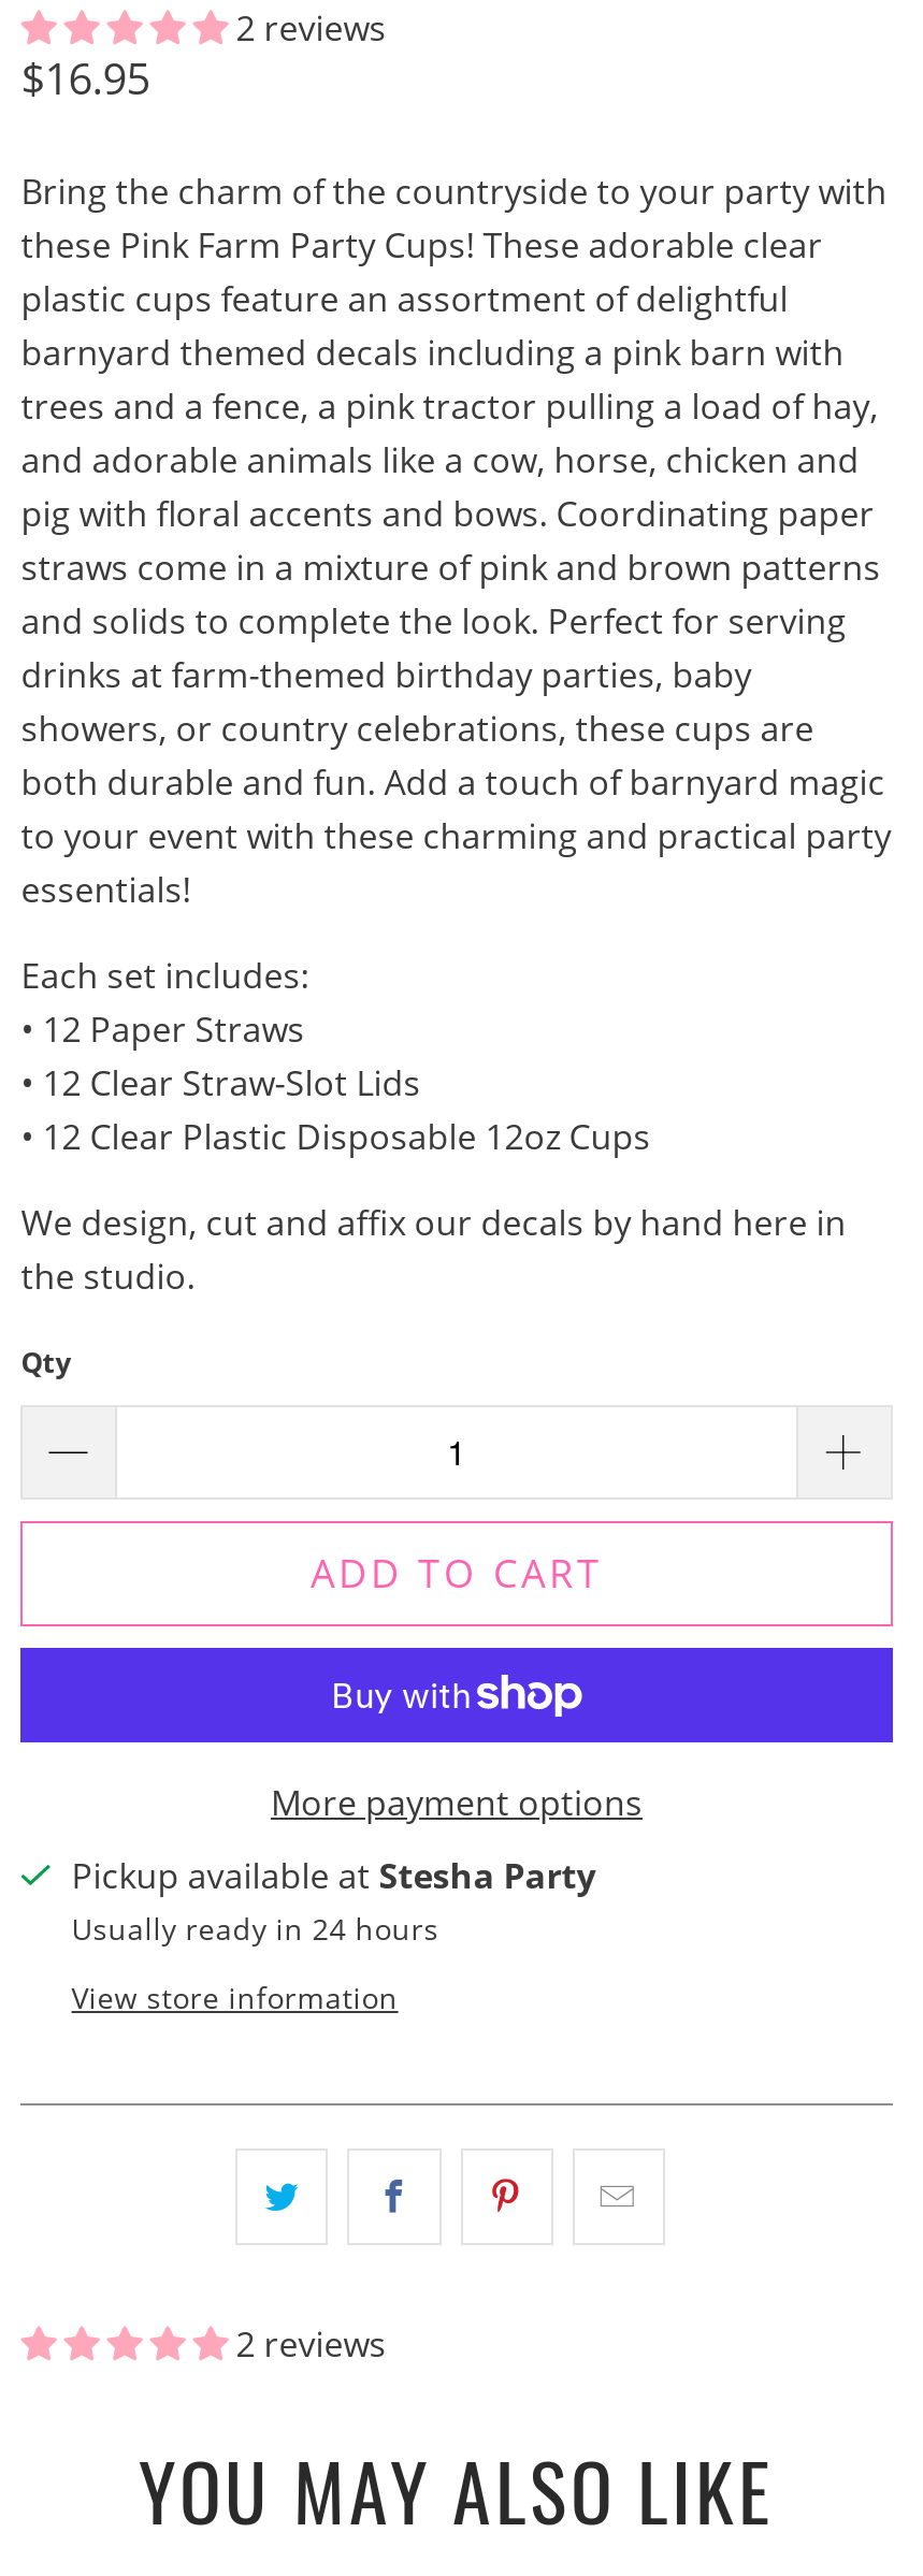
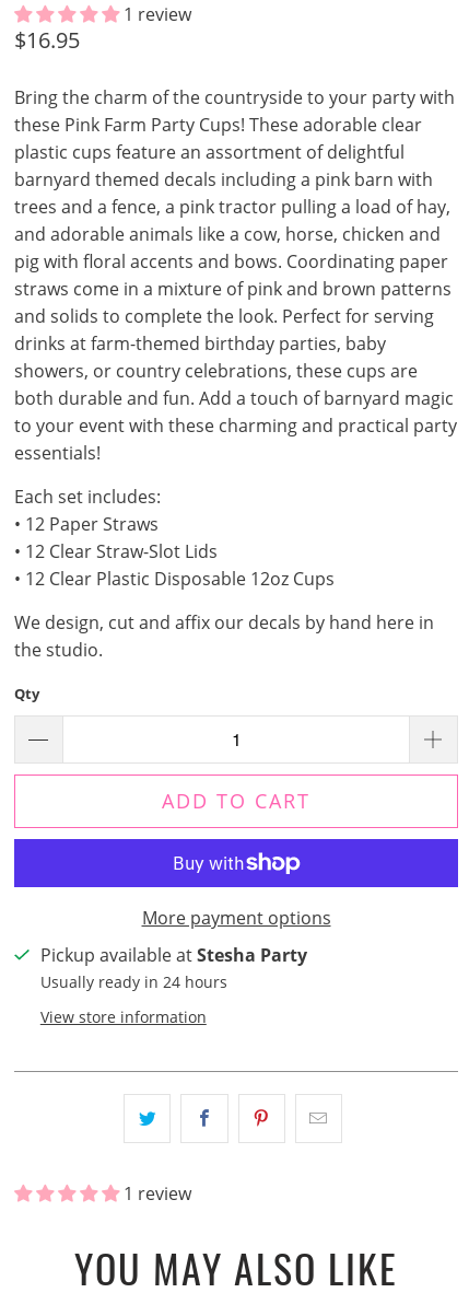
- 2 reviews
+ 1 review

- 2 reviews
+ 1 review
